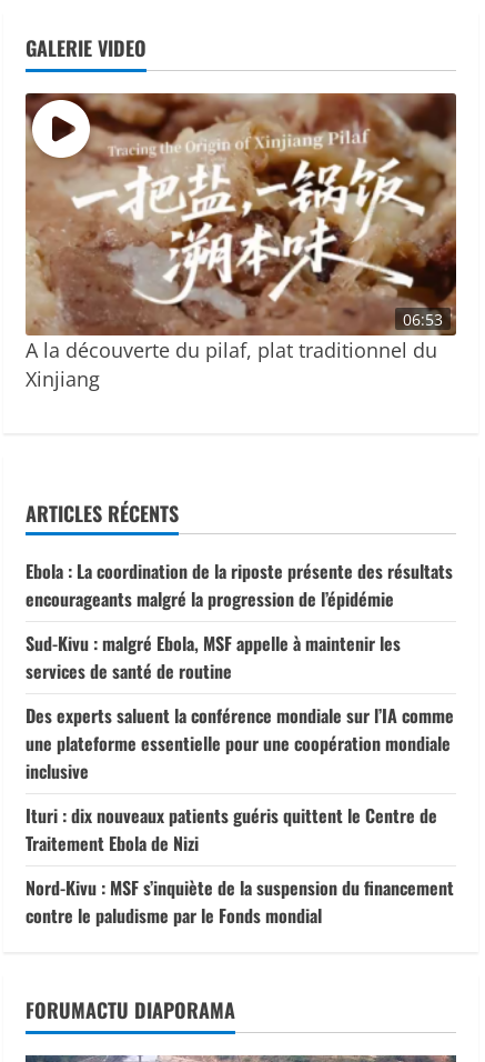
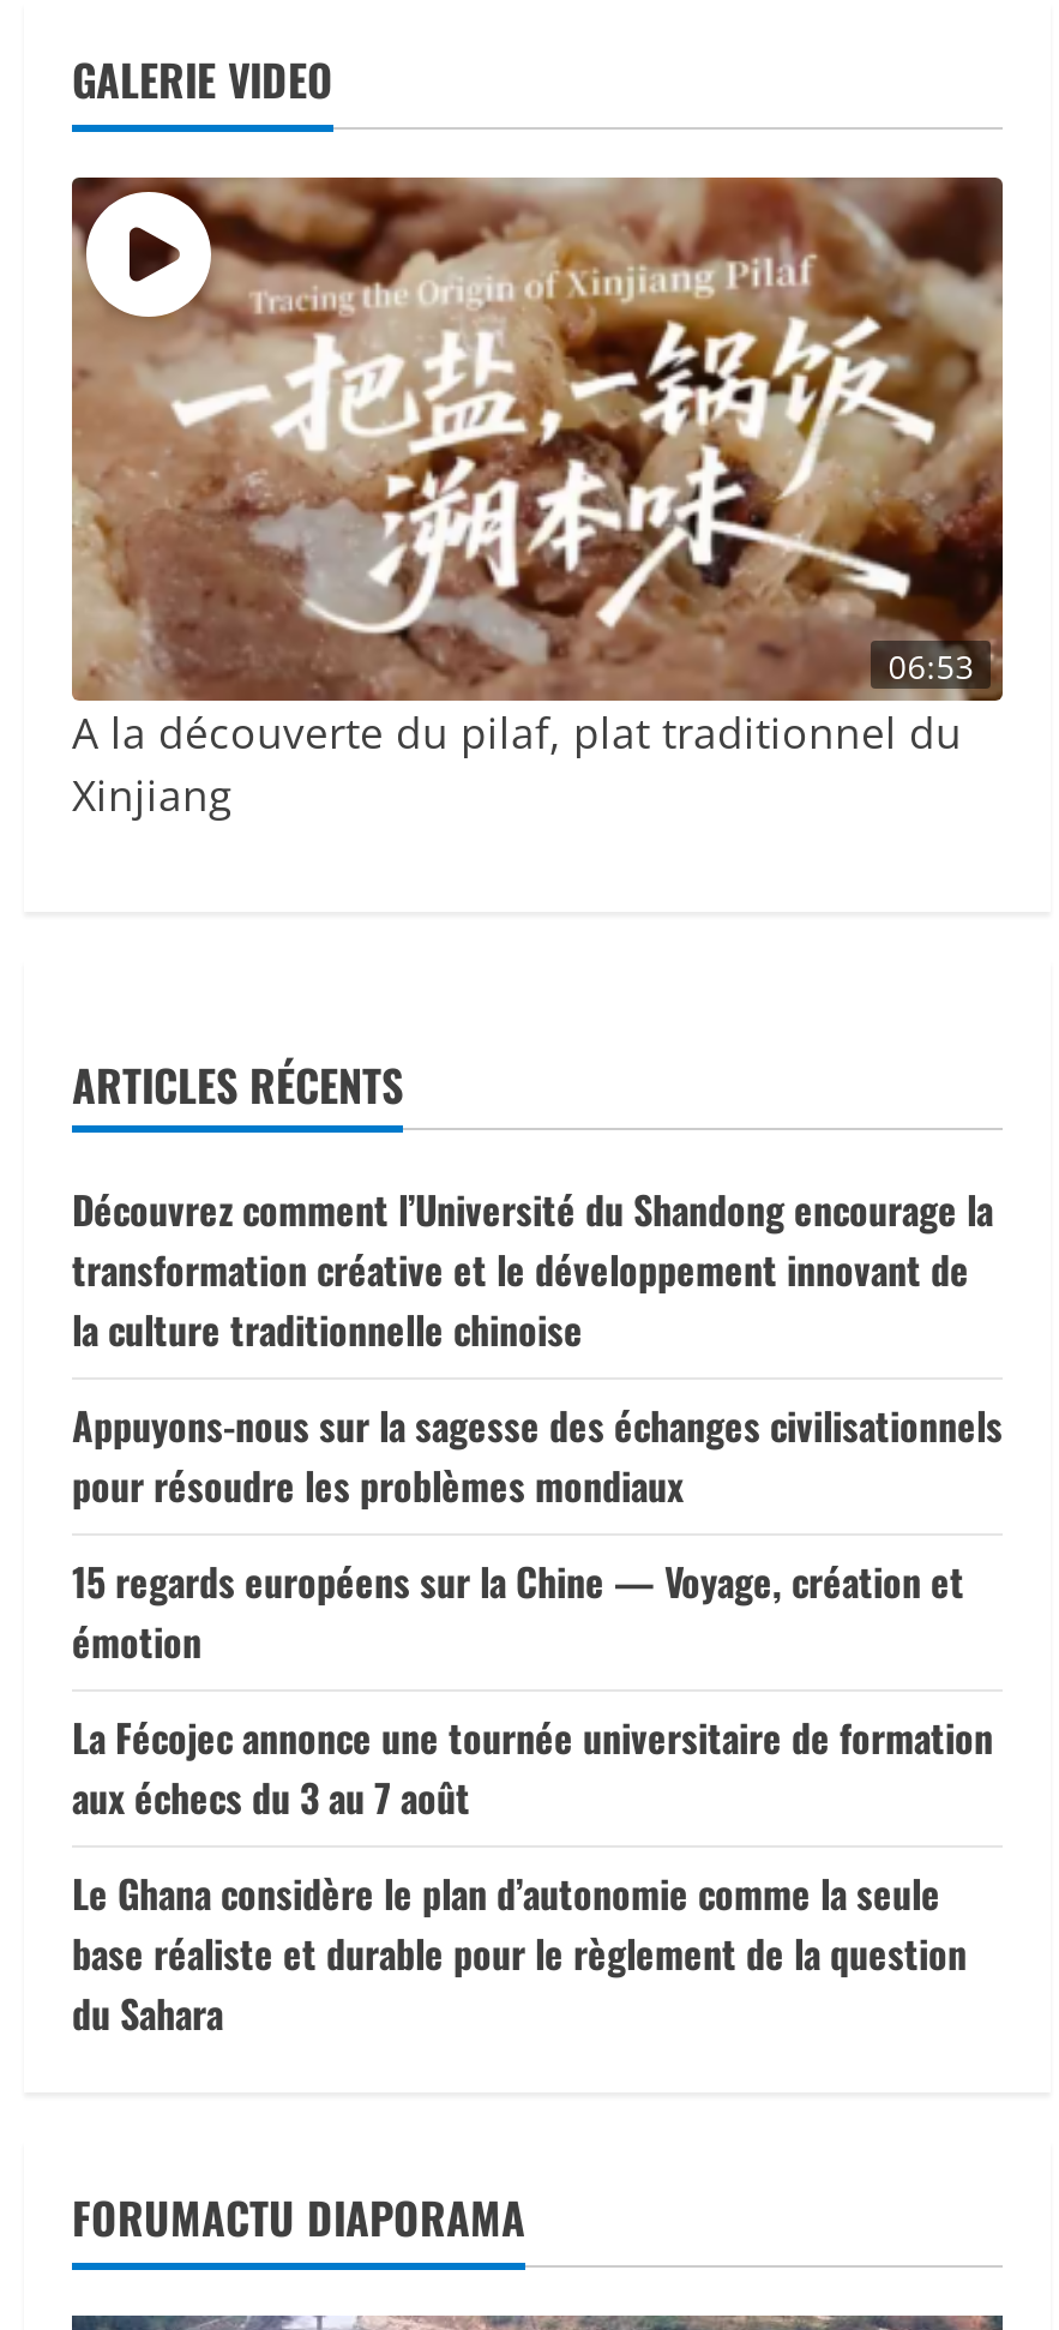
- Ebola : La coordination de la riposte présente des résultats
- encourageants malgré la progression de l’épidémie
+ Découvrez comment l’Université du Shandong encourage la
+ transformation créative et le développement innovant de
+ la culture traditionnelle chinoise

- Sud-Kivu : malgré Ebola, MSF appelle à maintenir les
- services de santé de routine
+ Appuyons-nous sur la sagesse des échanges civilisationnels
+ pour résoudre les problèmes mondiaux

- Des experts saluent la conférence mondiale sur l’IA comme
- une plateforme essentielle pour une coopération mondiale
- inclusive
+ 15 regards européens sur la Chine — Voyage, création et
+ émotion

- Ituri : dix nouveaux patients guéris quittent le Centre de
- Traitement Ebola de Nizi
+ La Fécojec annonce une tournée universitaire de formation
+ aux échecs du 3 au 7 août

- Nord-Kivu : MSF s’inquiète de la suspension du financement
- contre le paludisme par le Fonds mondial
+ Le Ghana considère le plan d’autonomie comme la seule
+ base réaliste et durable pour le règlement de la question
+ du Sahara
